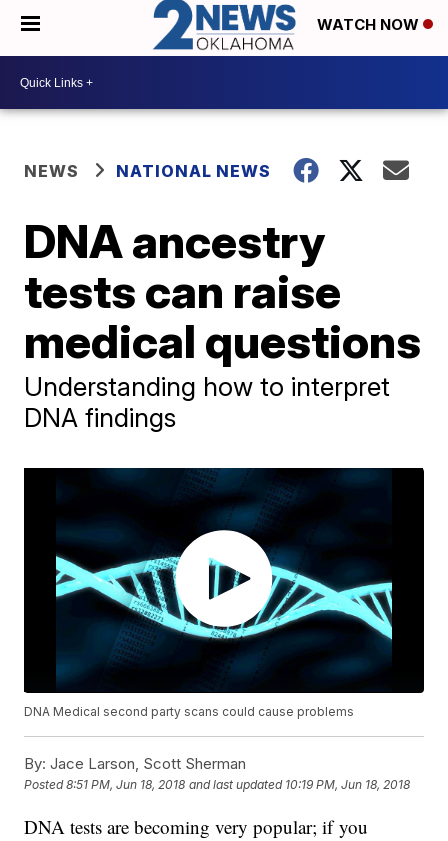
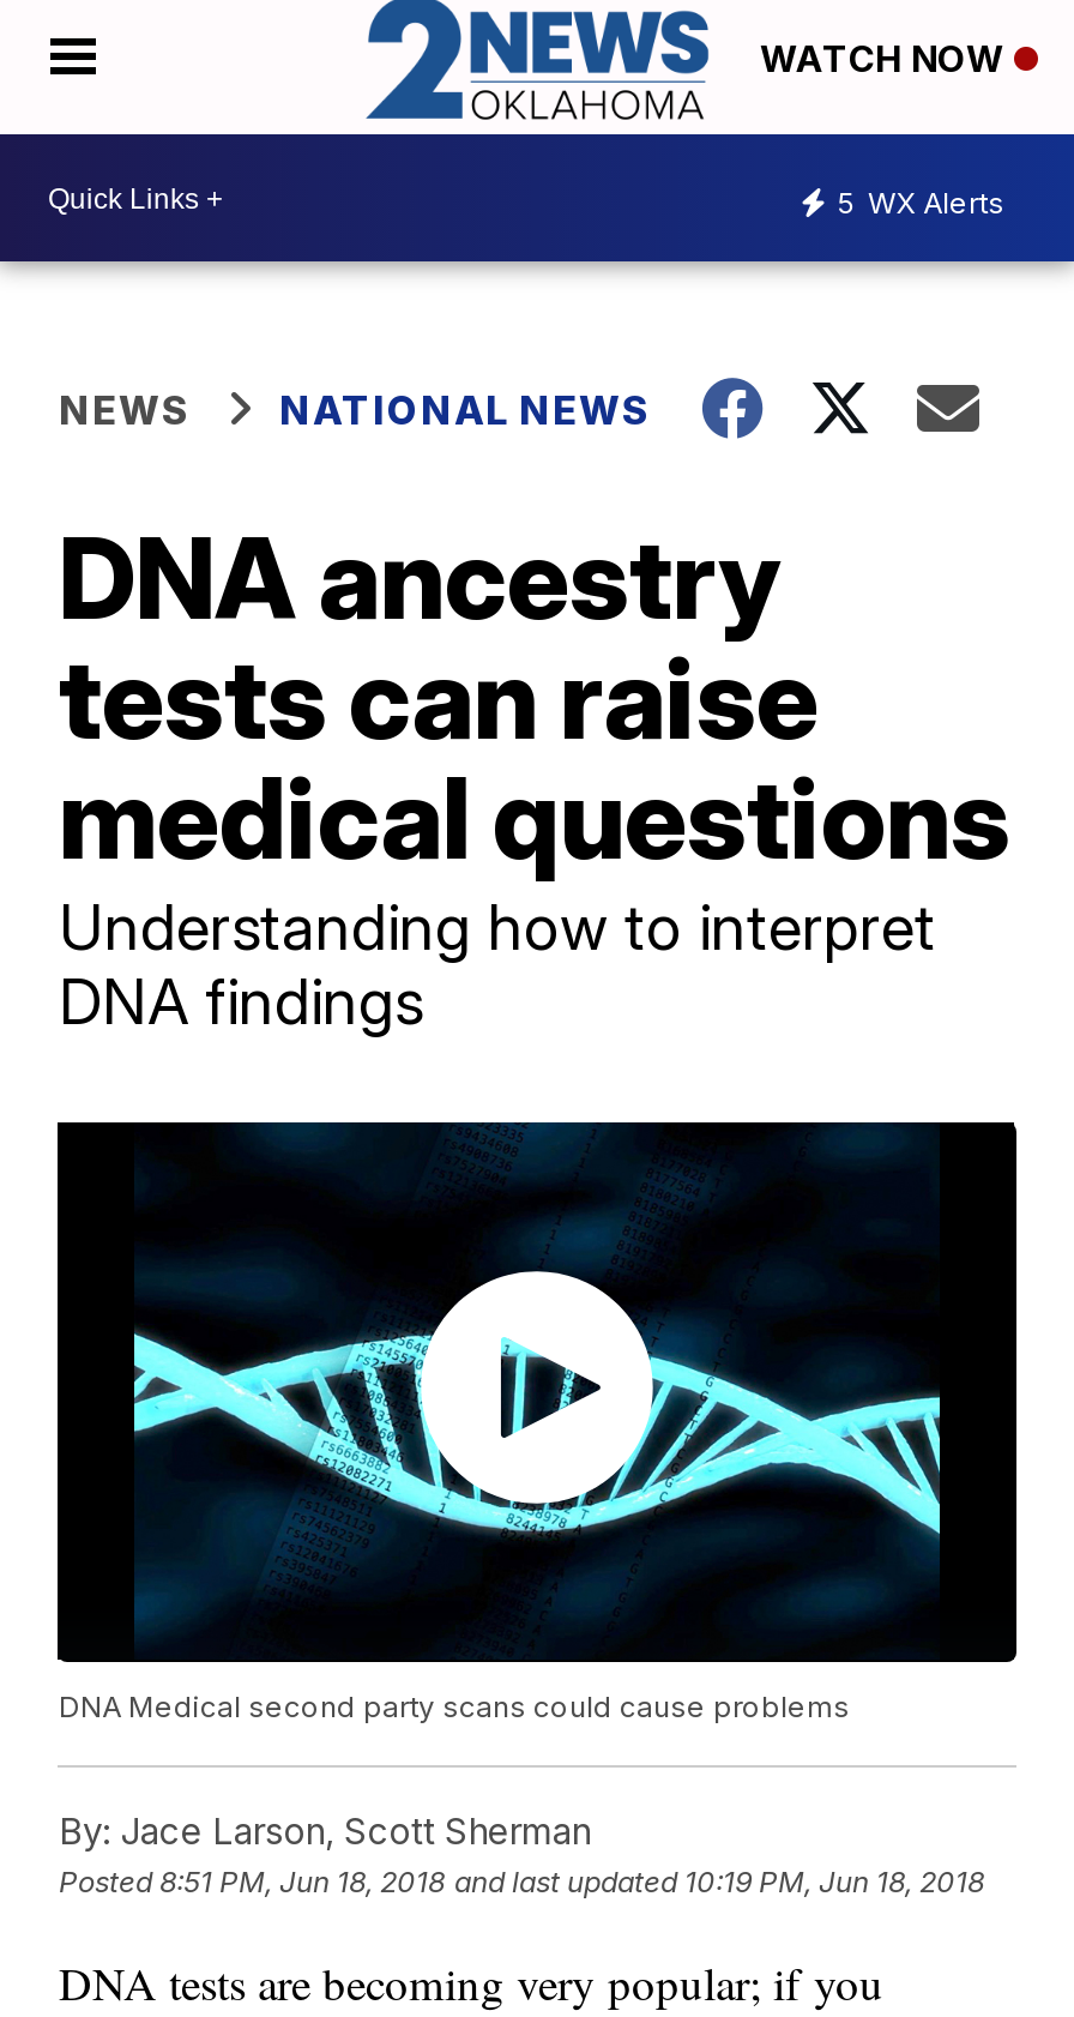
+ 5 WX Alerts
